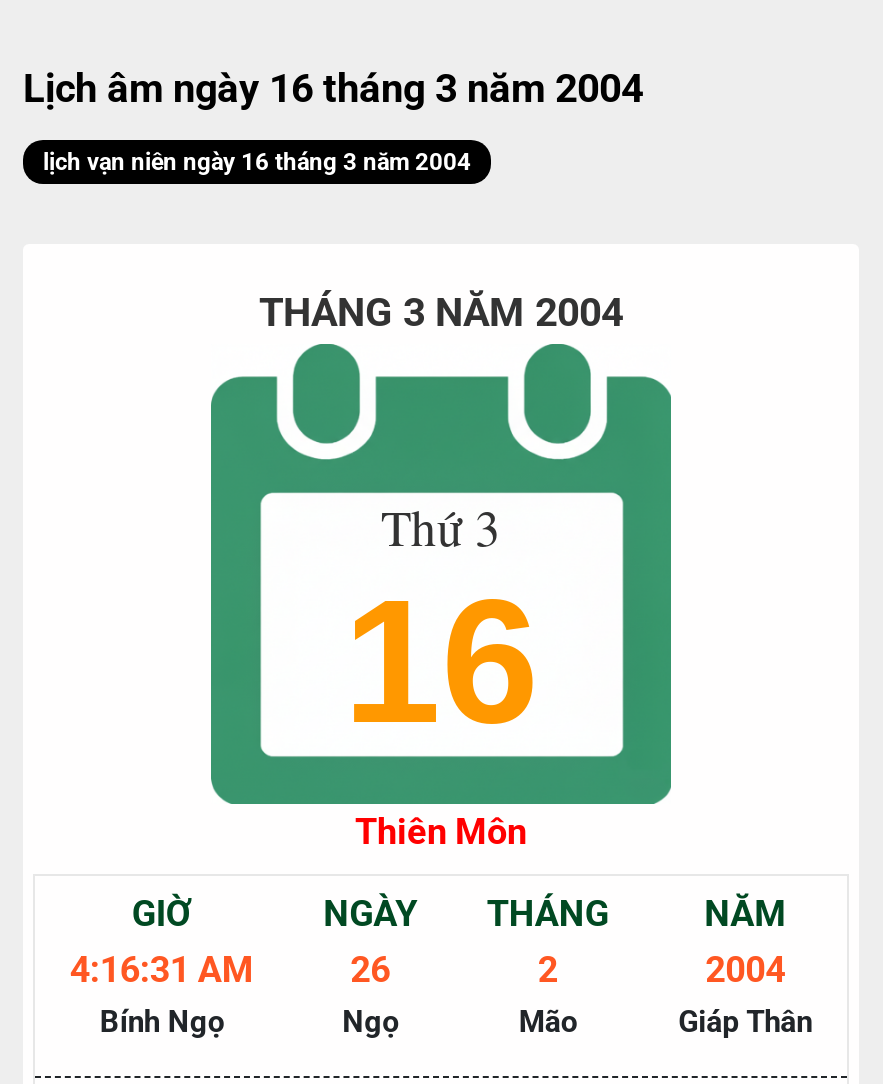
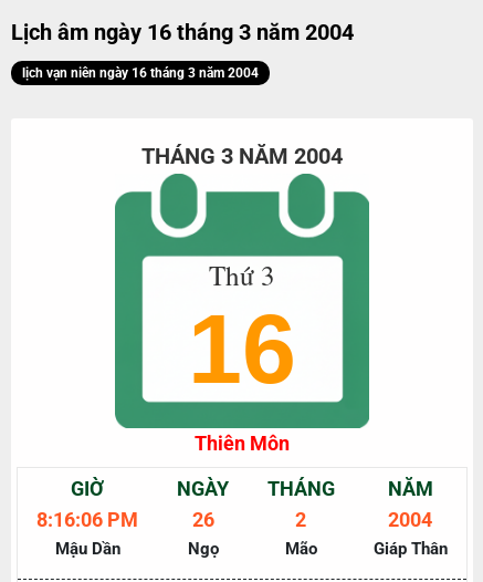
- 4:16:31 AM
- Bính Ngọ
+ 8:16:06 PM
+ Mậu Dần
